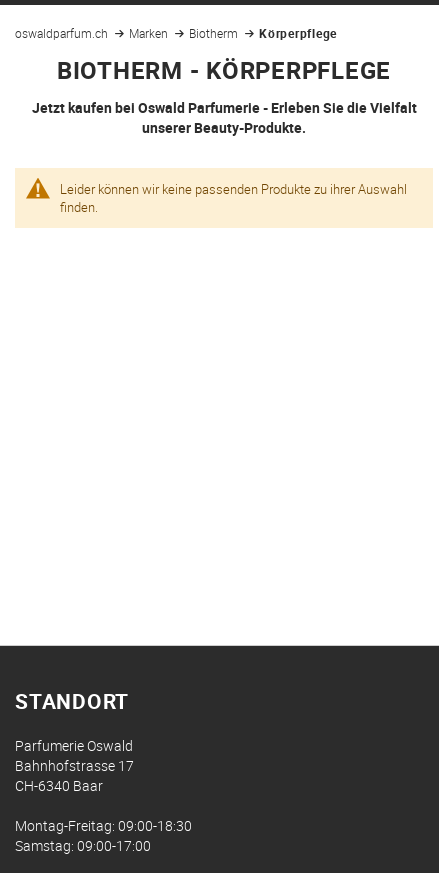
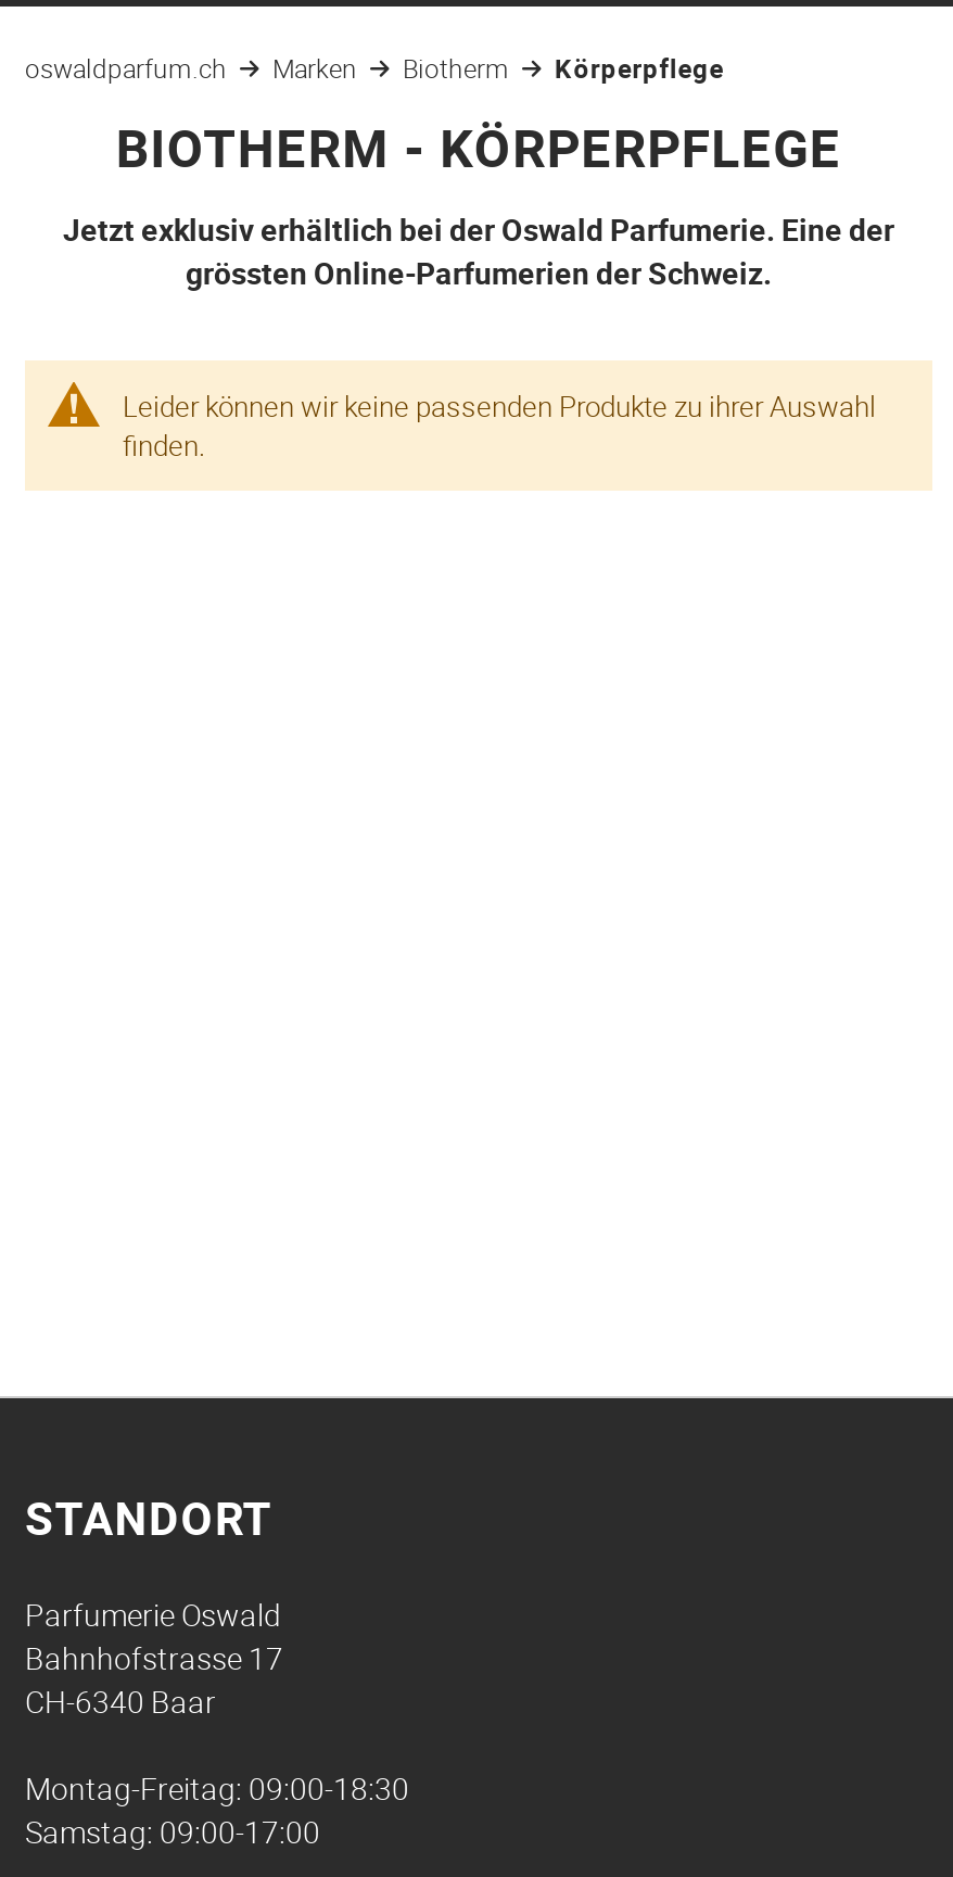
- Jetzt kaufen bei Oswald Parfumerie - Erleben Sie die Vielfalt
- unserer Beauty-Produkte.
+ Jetzt exklusiv erhältlich bei der Oswald Parfumerie. Eine der
+ grössten Online-Parfumerien der Schweiz.
